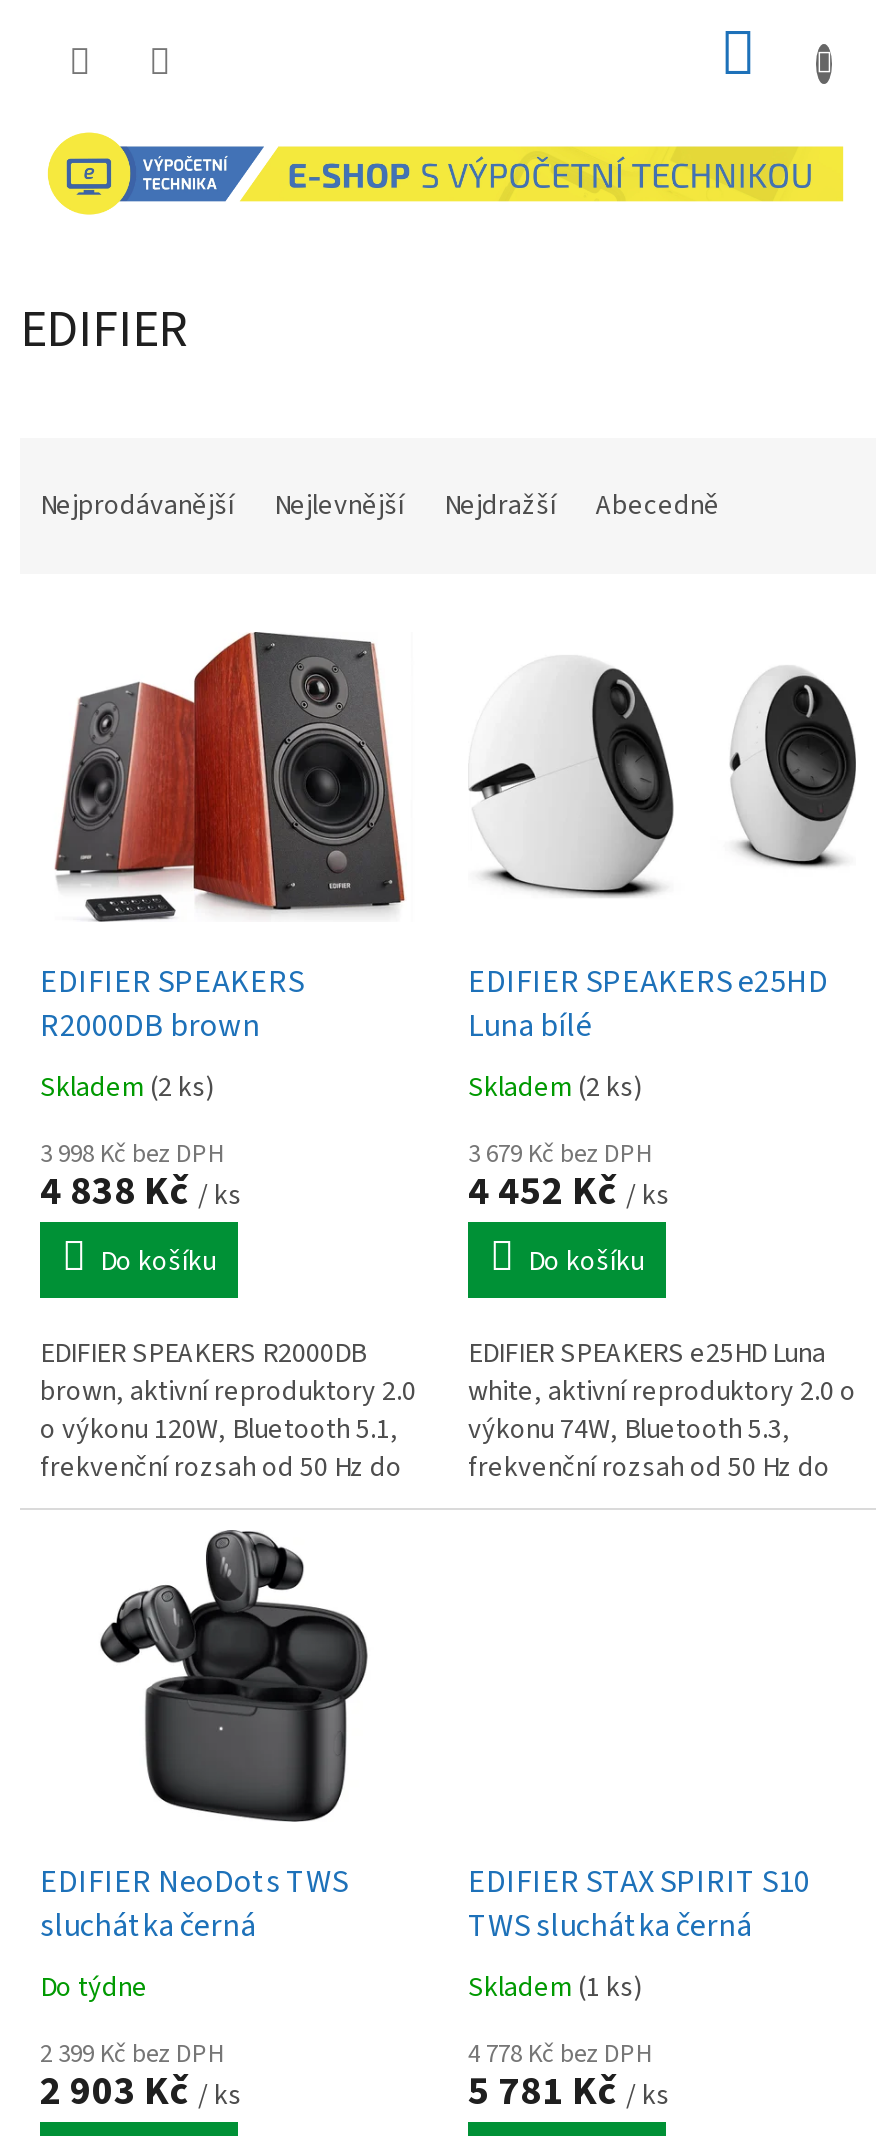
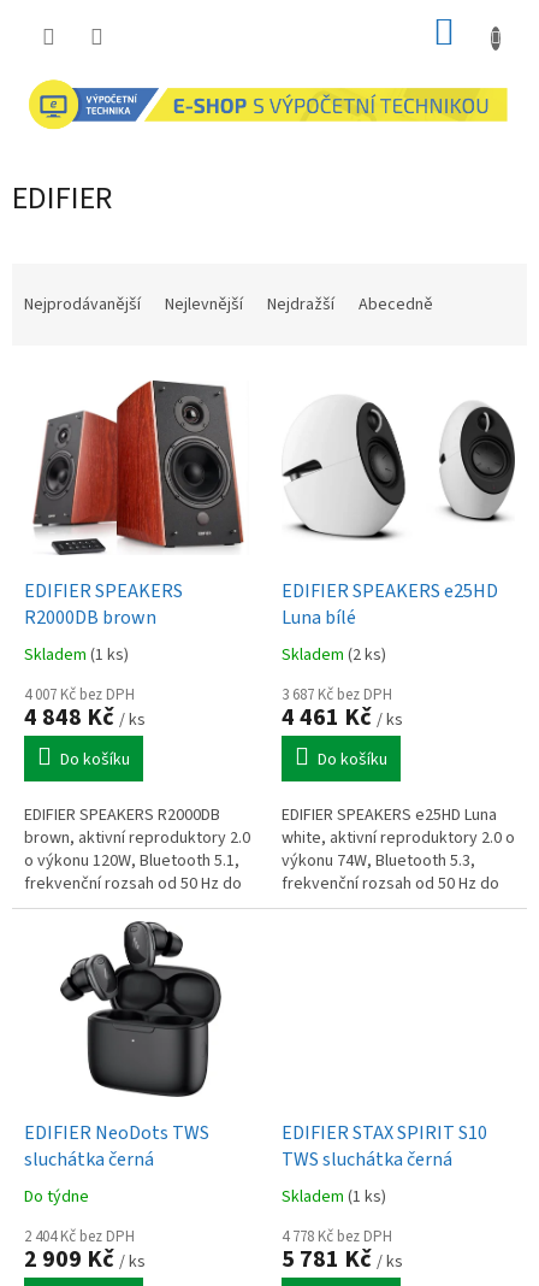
- Skladem (2 ks)
+ Skladem (1 ks)

- 3 998 Kč bez DPH
+ 4 007 Kč bez DPH

- 3 679 Kč bez DPH
+ 3 687 Kč bez DPH

- 4 838 Kč / ks
+ 4 848 Kč / ks

- 4 452 Kč / ks
+ 4 461 Kč / ks

- 2 399 Kč bez DPH
+ 2 404 Kč bez DPH

- 2 903 Kč / ks
+ 2 909 Kč / ks
